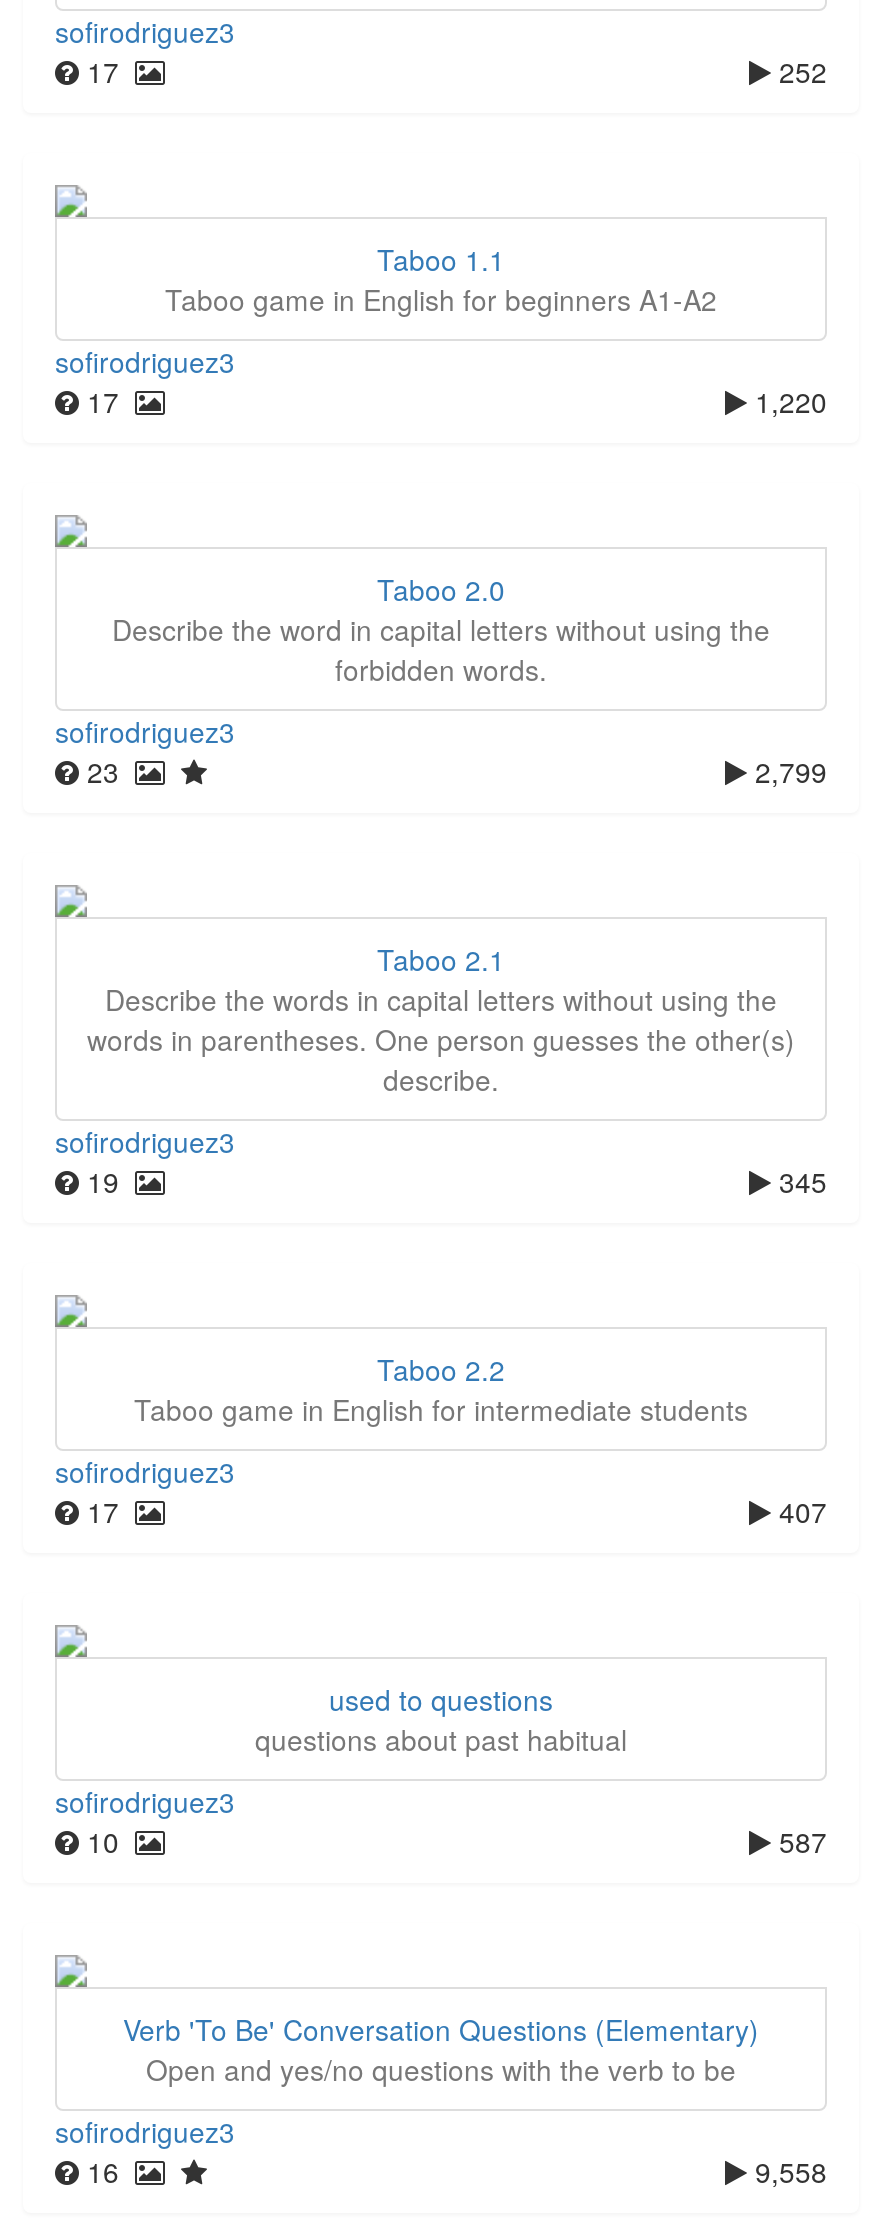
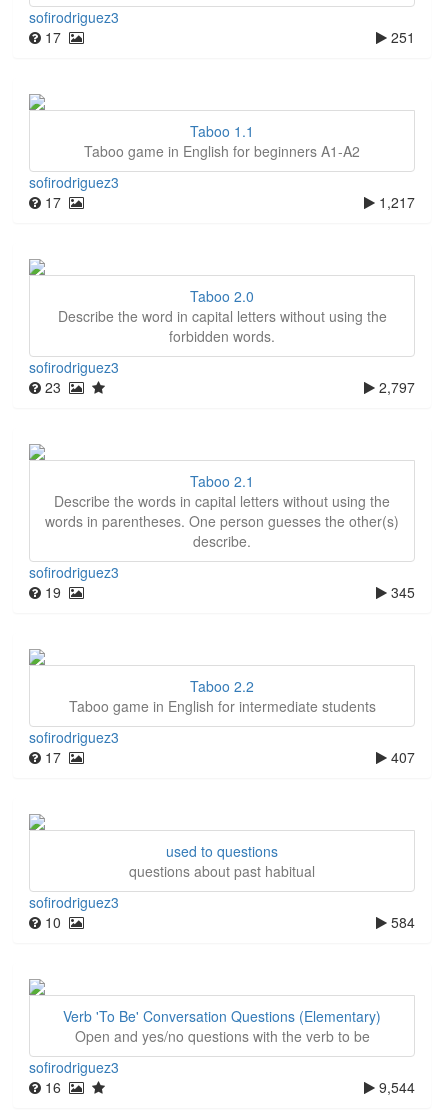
- 252
+ 251

- 1,220
+ 1,217

- 2,799
+ 2,797

- 587
+ 584

- 9,558
+ 9,544
